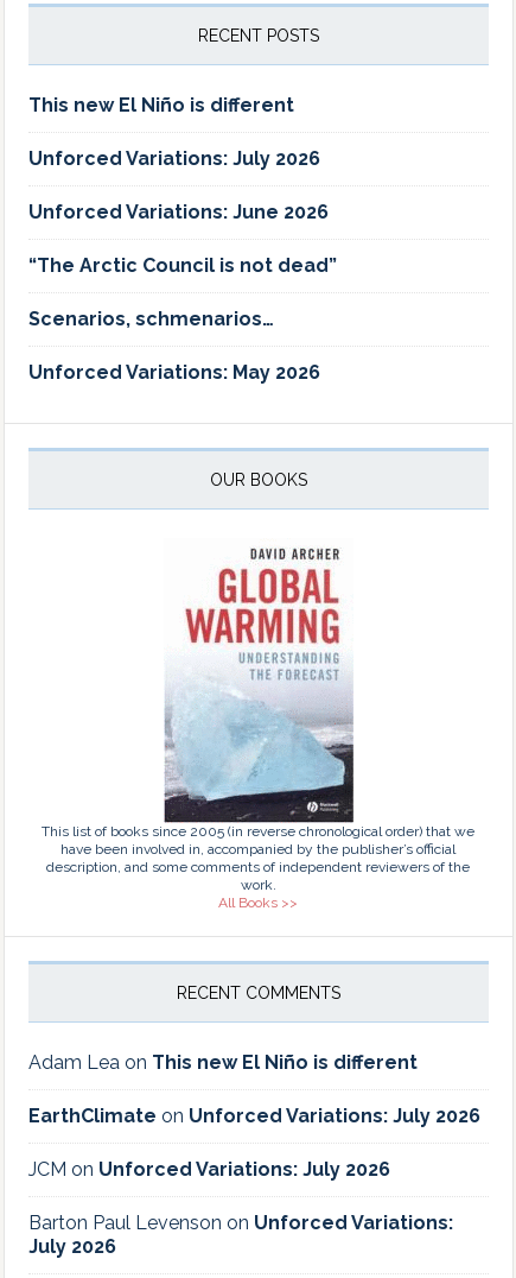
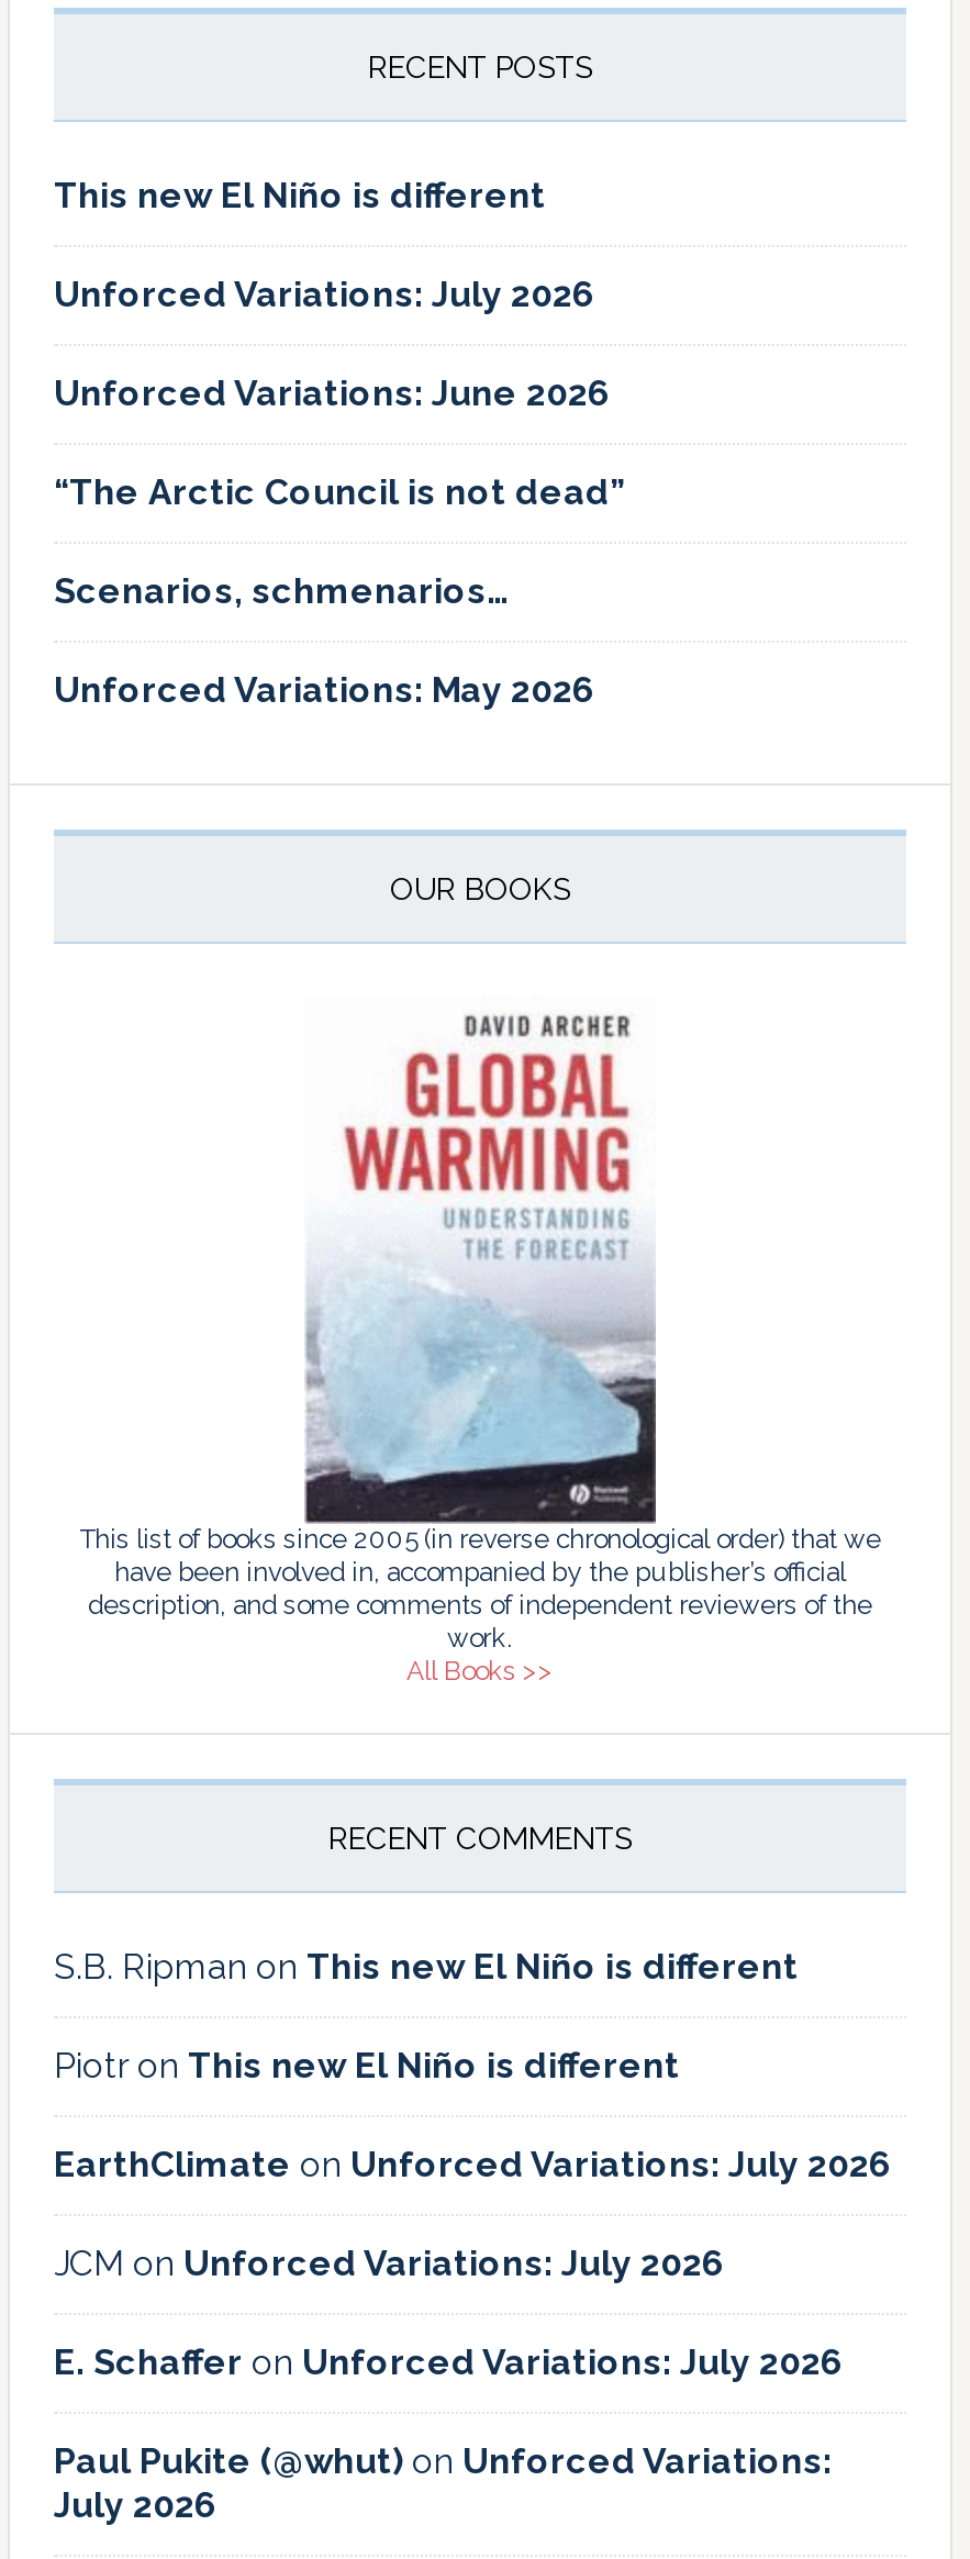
- Adam Lea on This new El Niño is different
+ S.B. Ripman on This new El Niño is different
+ Piotr on This new El Niño is different

- Barton Paul Levenson on Unforced Variations:
+ E. Schaffer on Unforced Variations: July 2026
+ Paul Pukite (@whut) on Unforced Variations:
